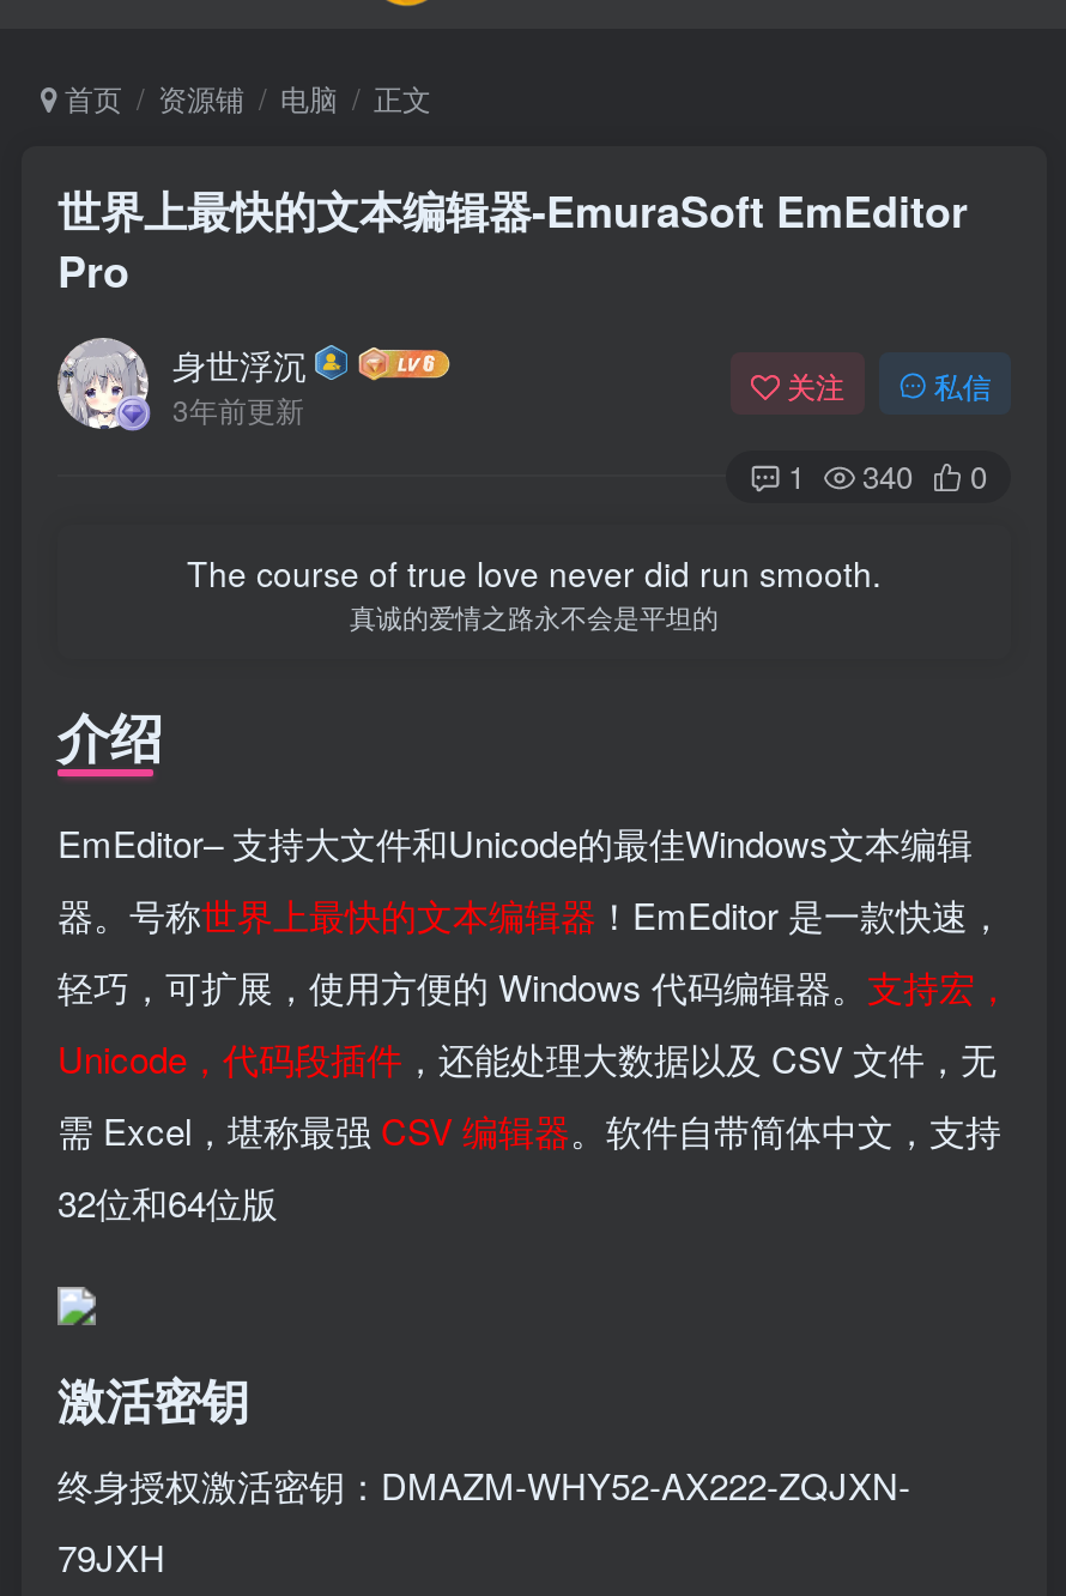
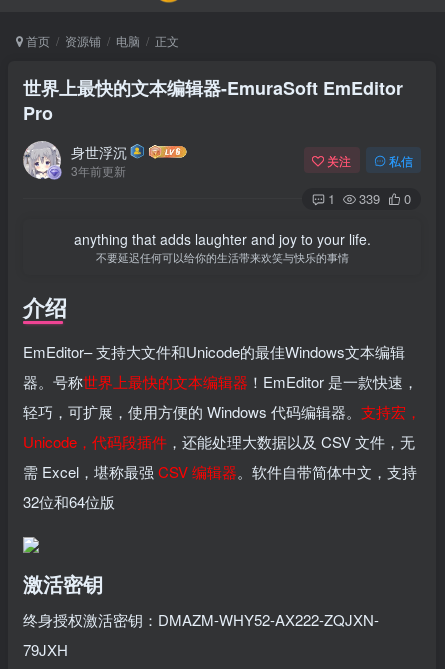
- 1 340 0
+ 1 339 0

- The course of true love never did run smooth.
- 真诚的爱情之路永不会是平坦的
+ anything that adds laughter and joy to your life.
+ 不要延迟任何可以给你的生活带来欢笑与快乐的事情
